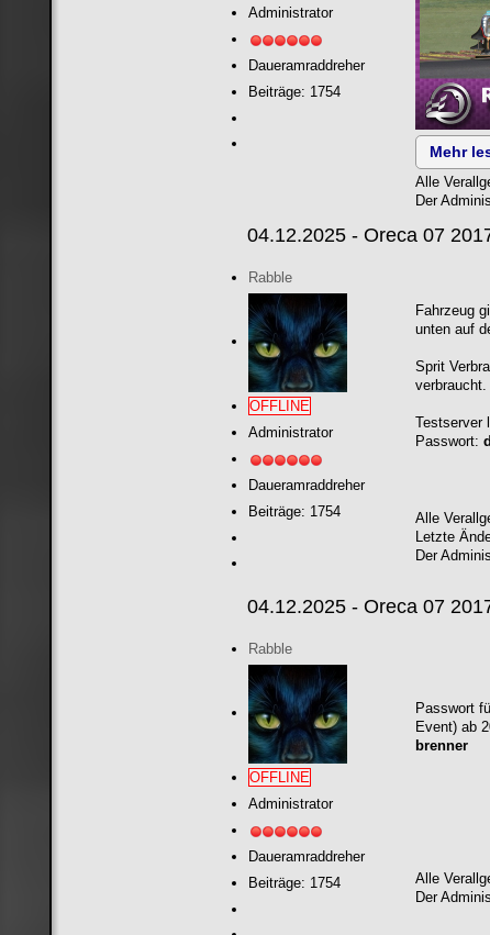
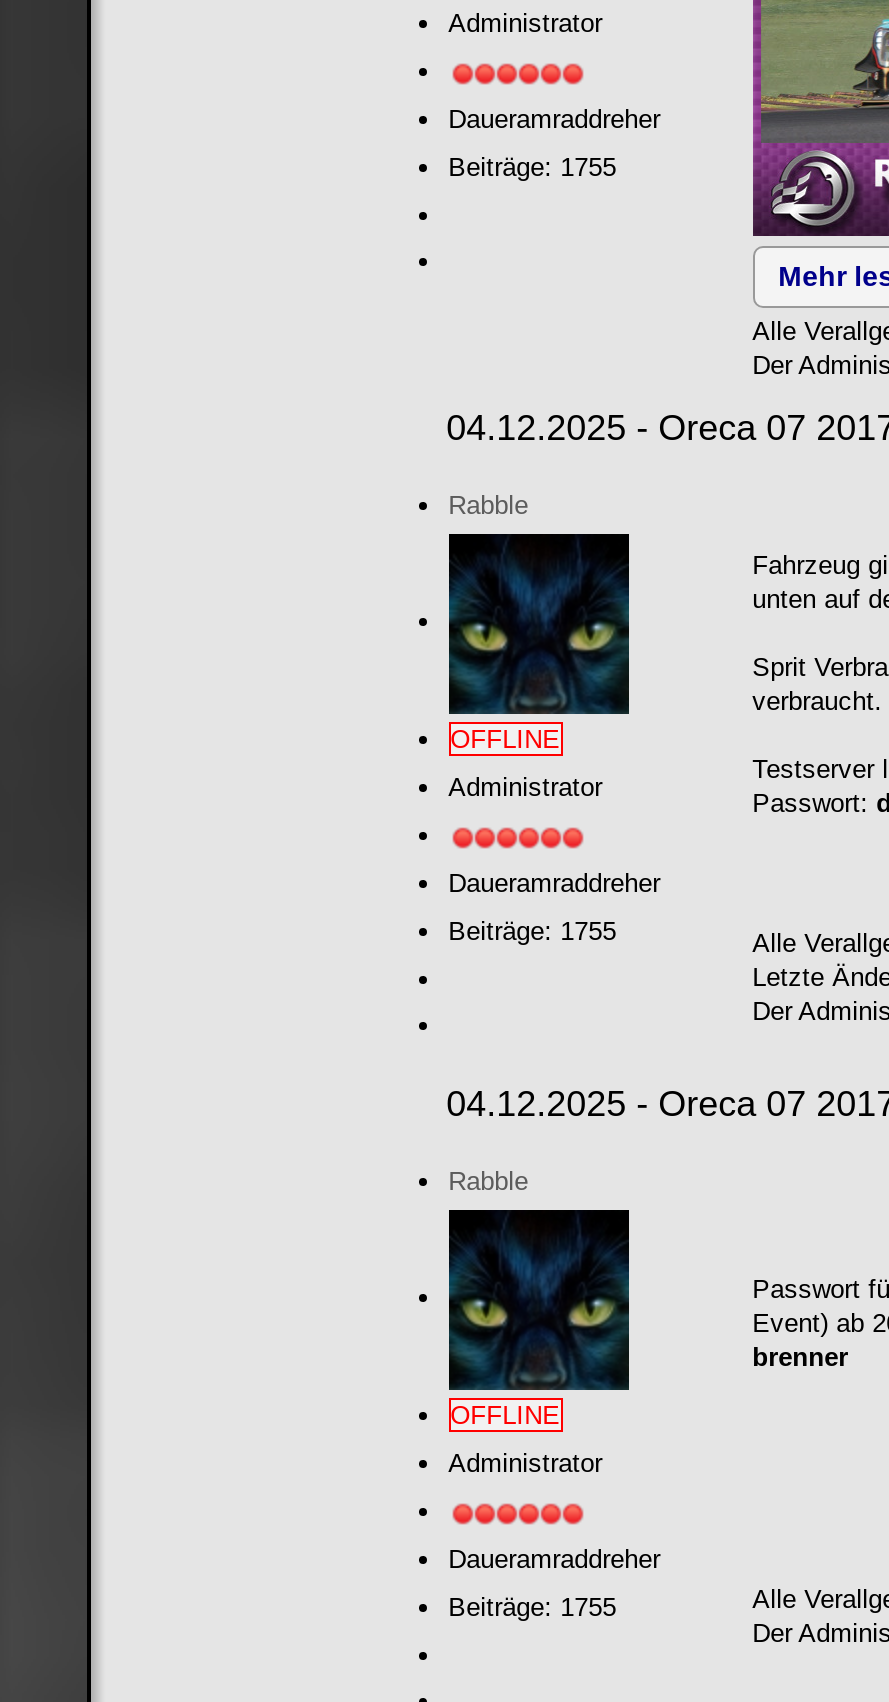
- Beiträge: 1754
+ Beiträge: 1755

- Beiträge: 1754
+ Beiträge: 1755

- Beiträge: 1754
+ Beiträge: 1755
